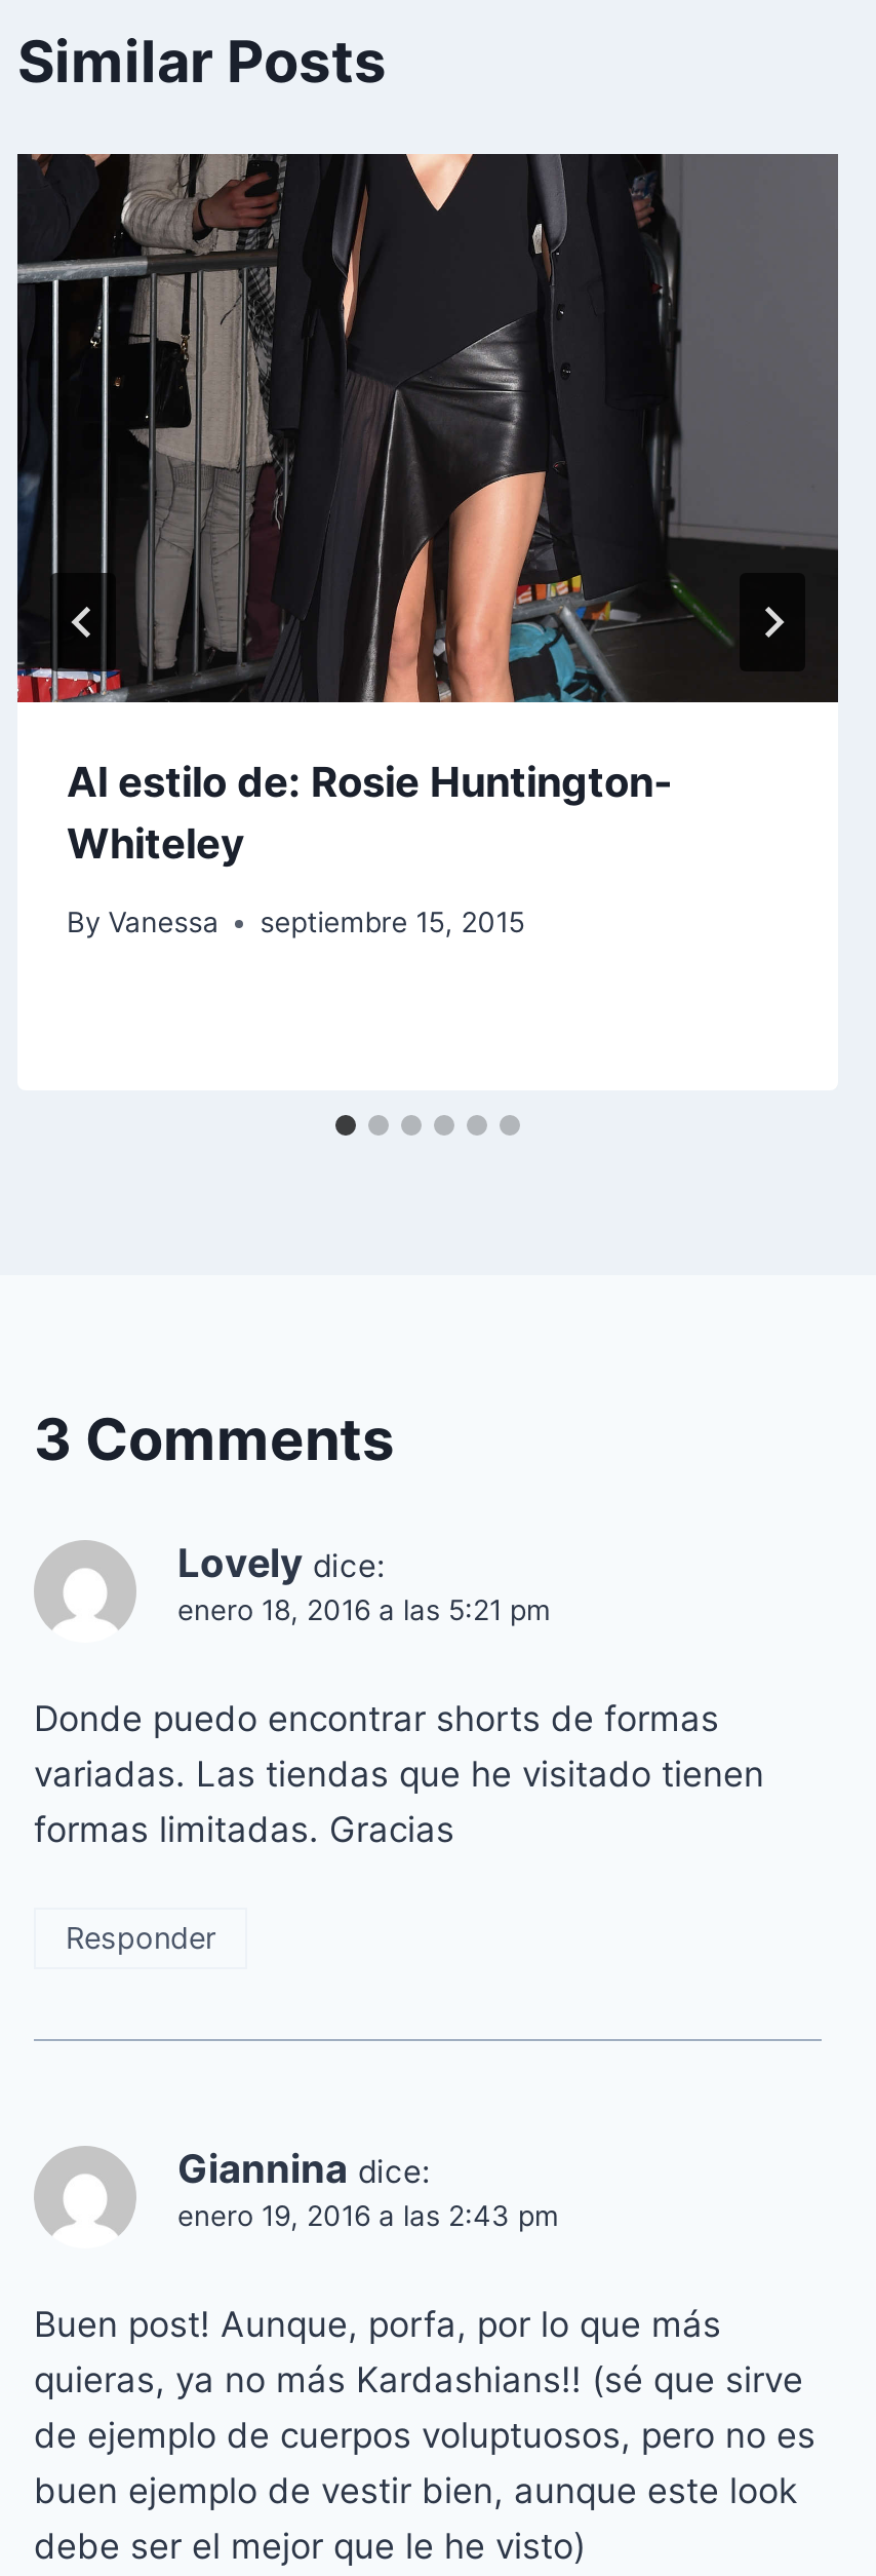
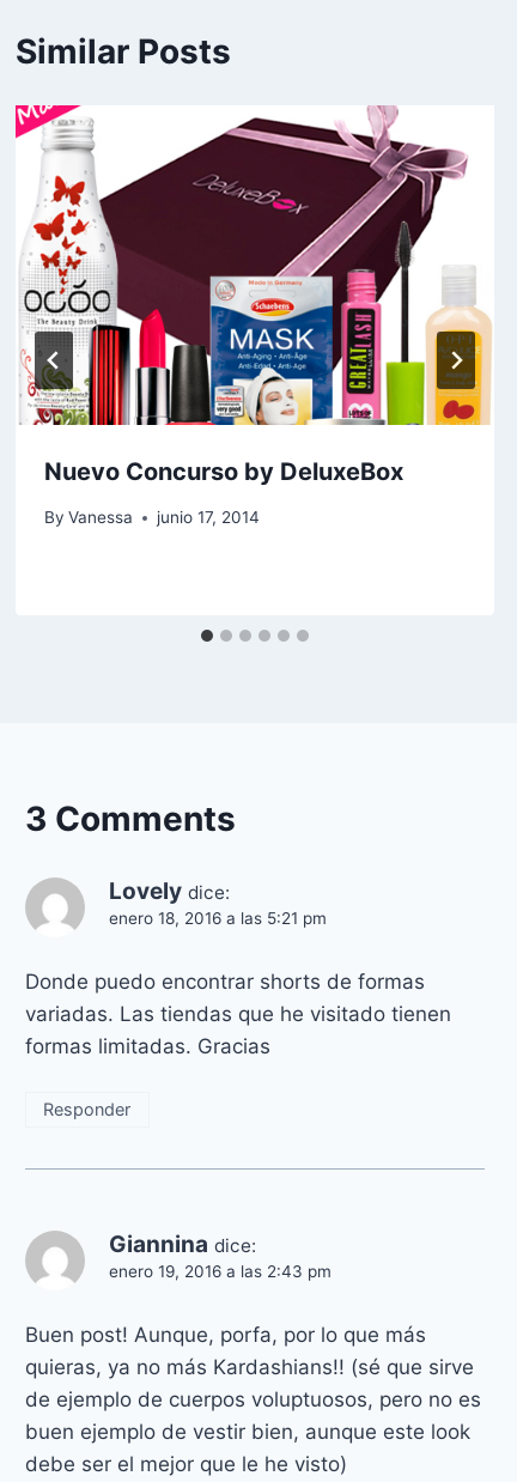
- [image]
- Al estilo de: Rosie Huntington-
- Whiteley
+ [image]
+ Nuevo Concurso by DeluxeBox

- By Vanessa septiembre 15, 2015
+ By Vanessa junio 17, 2014
